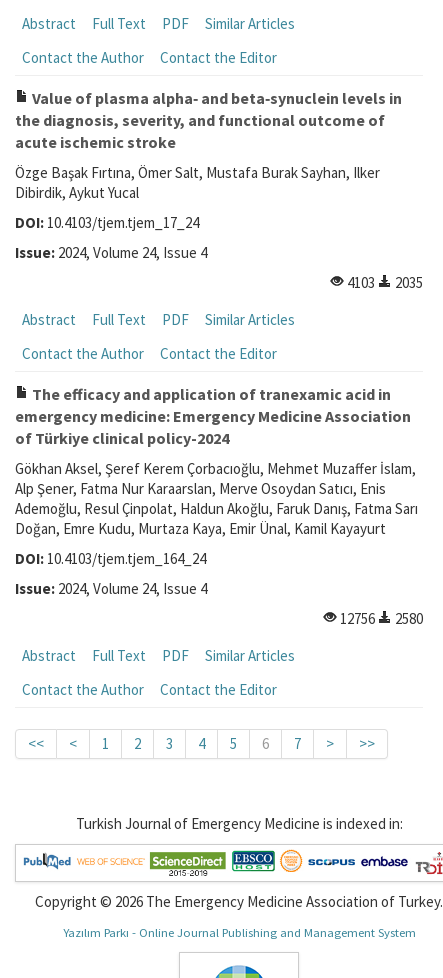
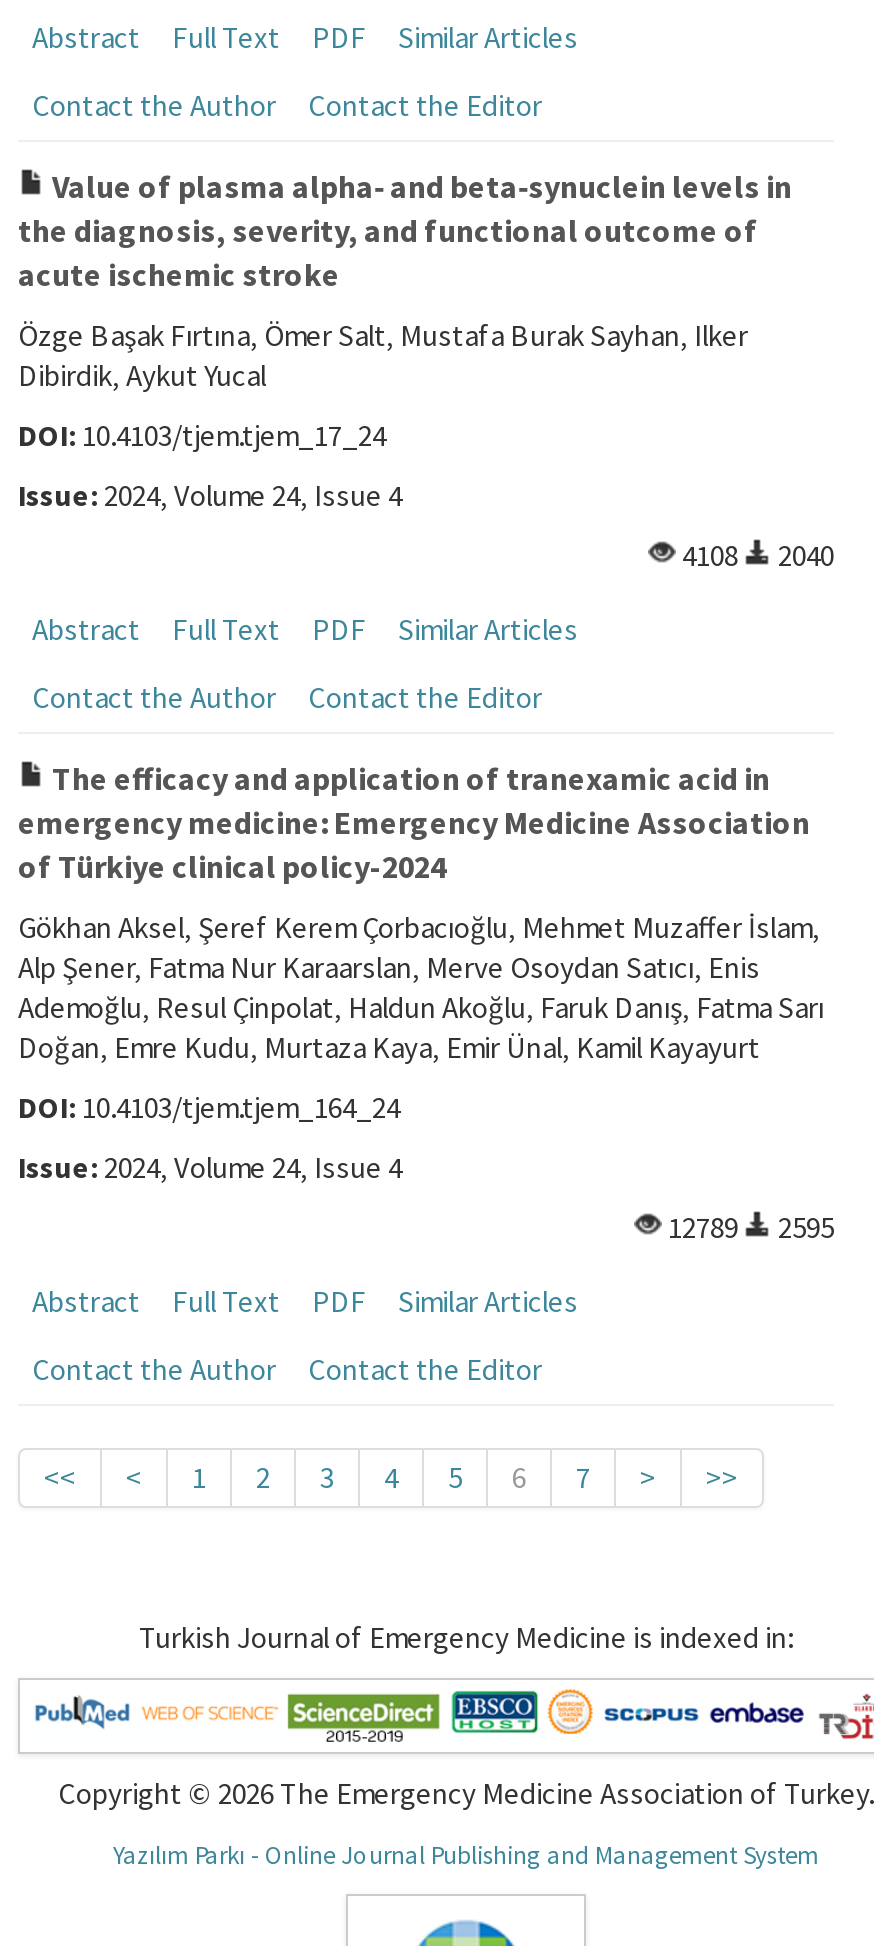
- 4103
+ 4108

- 2035
+ 2040

- 12756
+ 12789

- 2580
+ 2595
